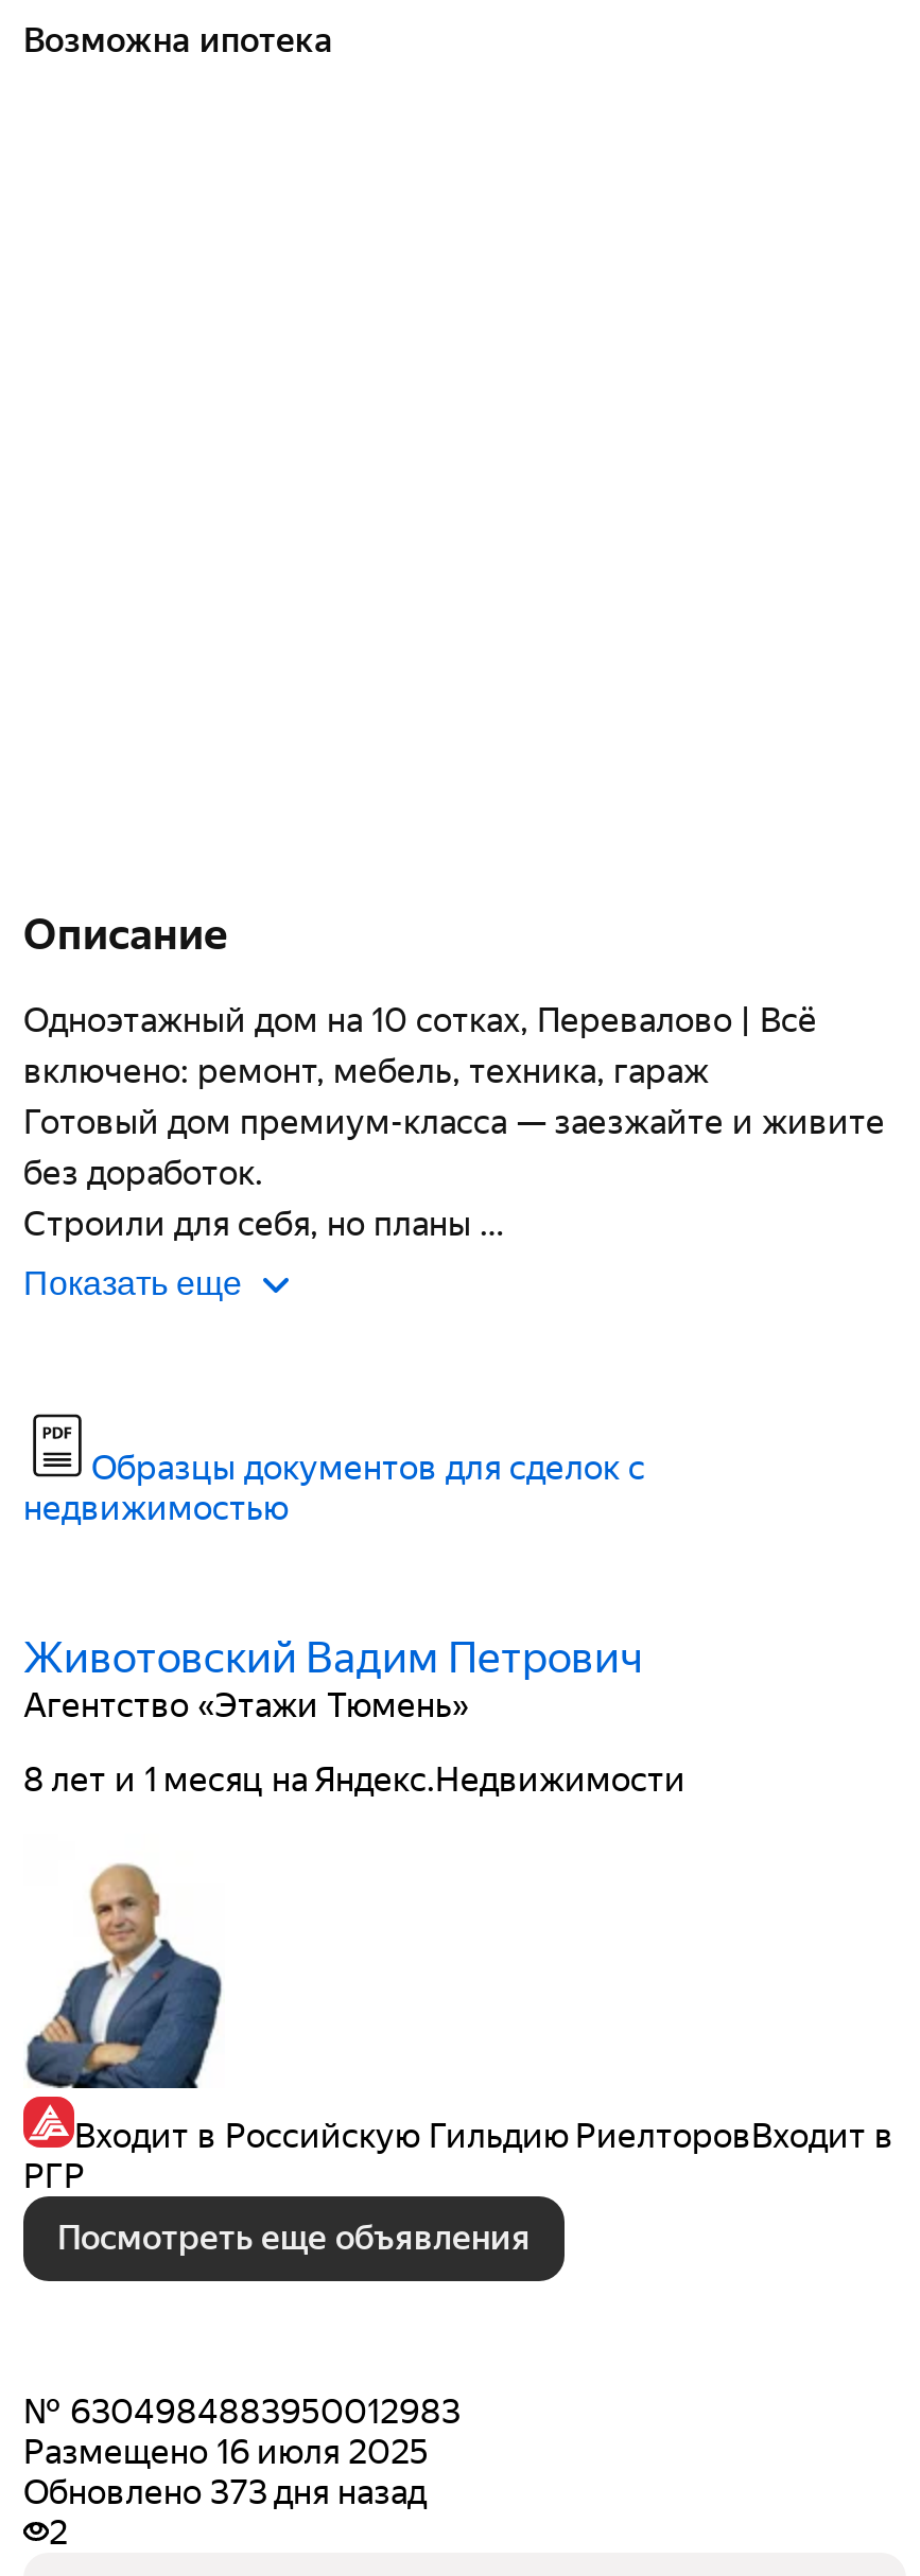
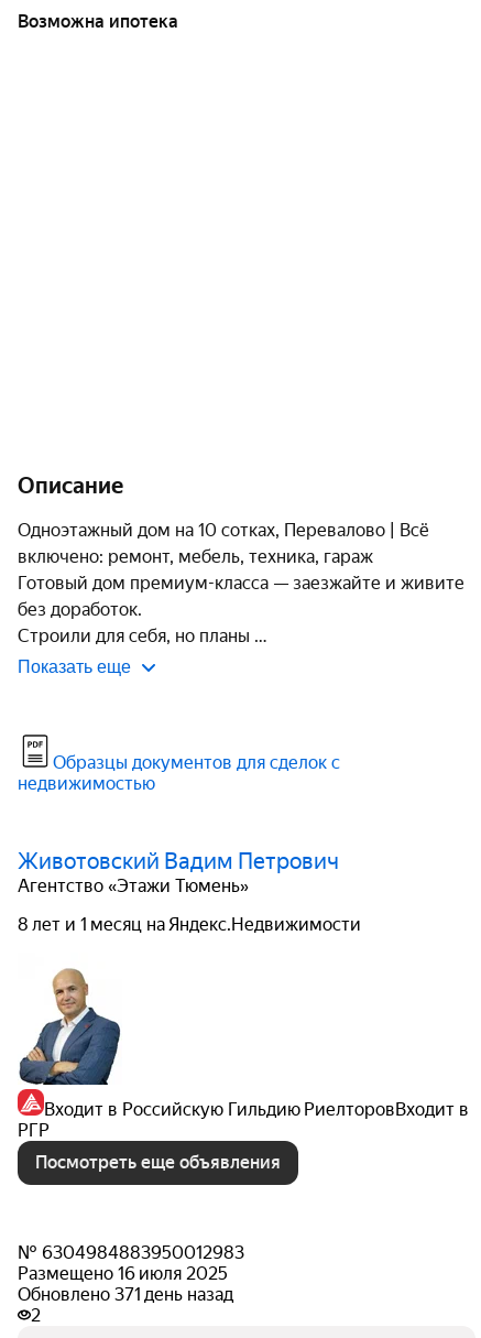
- Обновлено 373 дня назад
+ Обновлено 371 день назад
